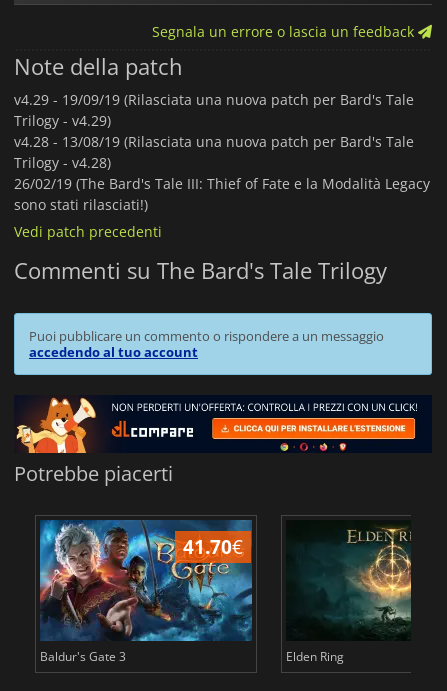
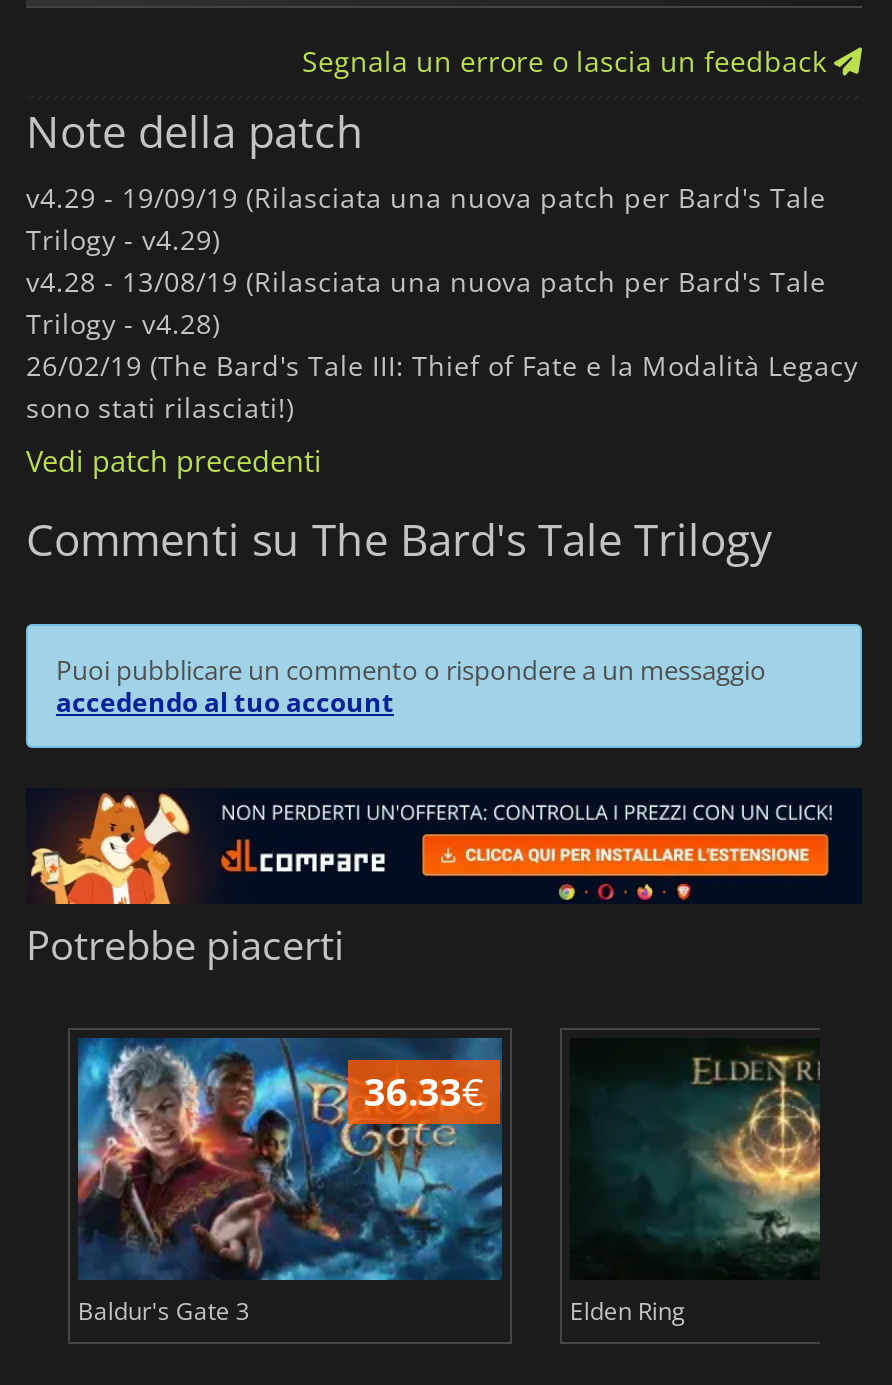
- 41.70€
+ 36.33€
